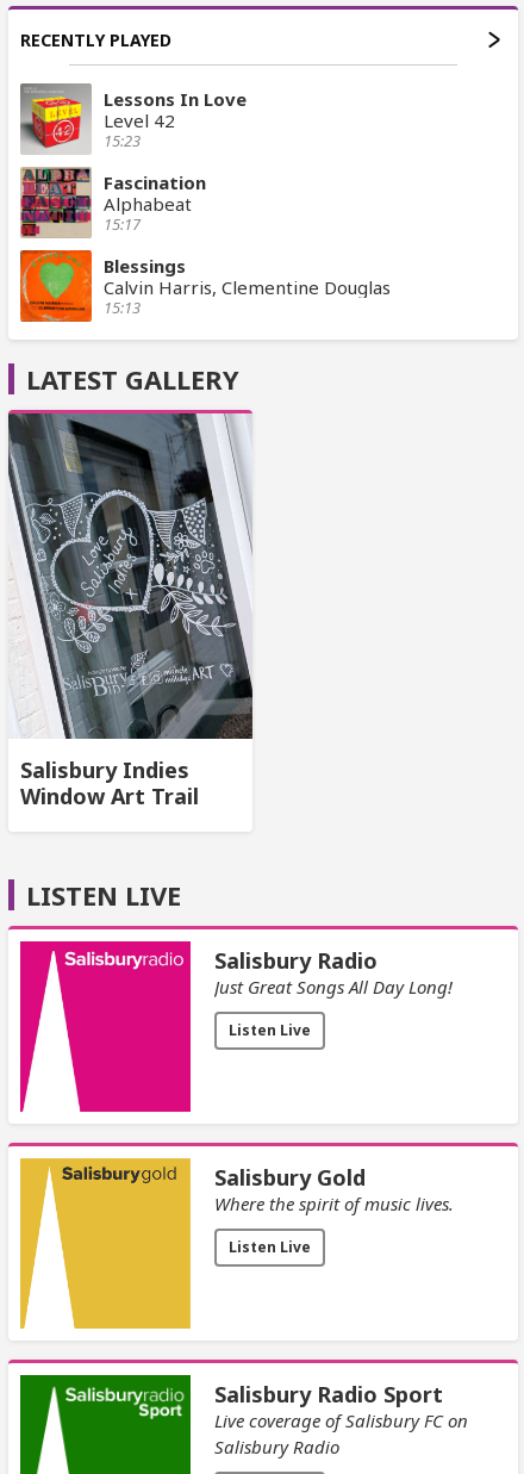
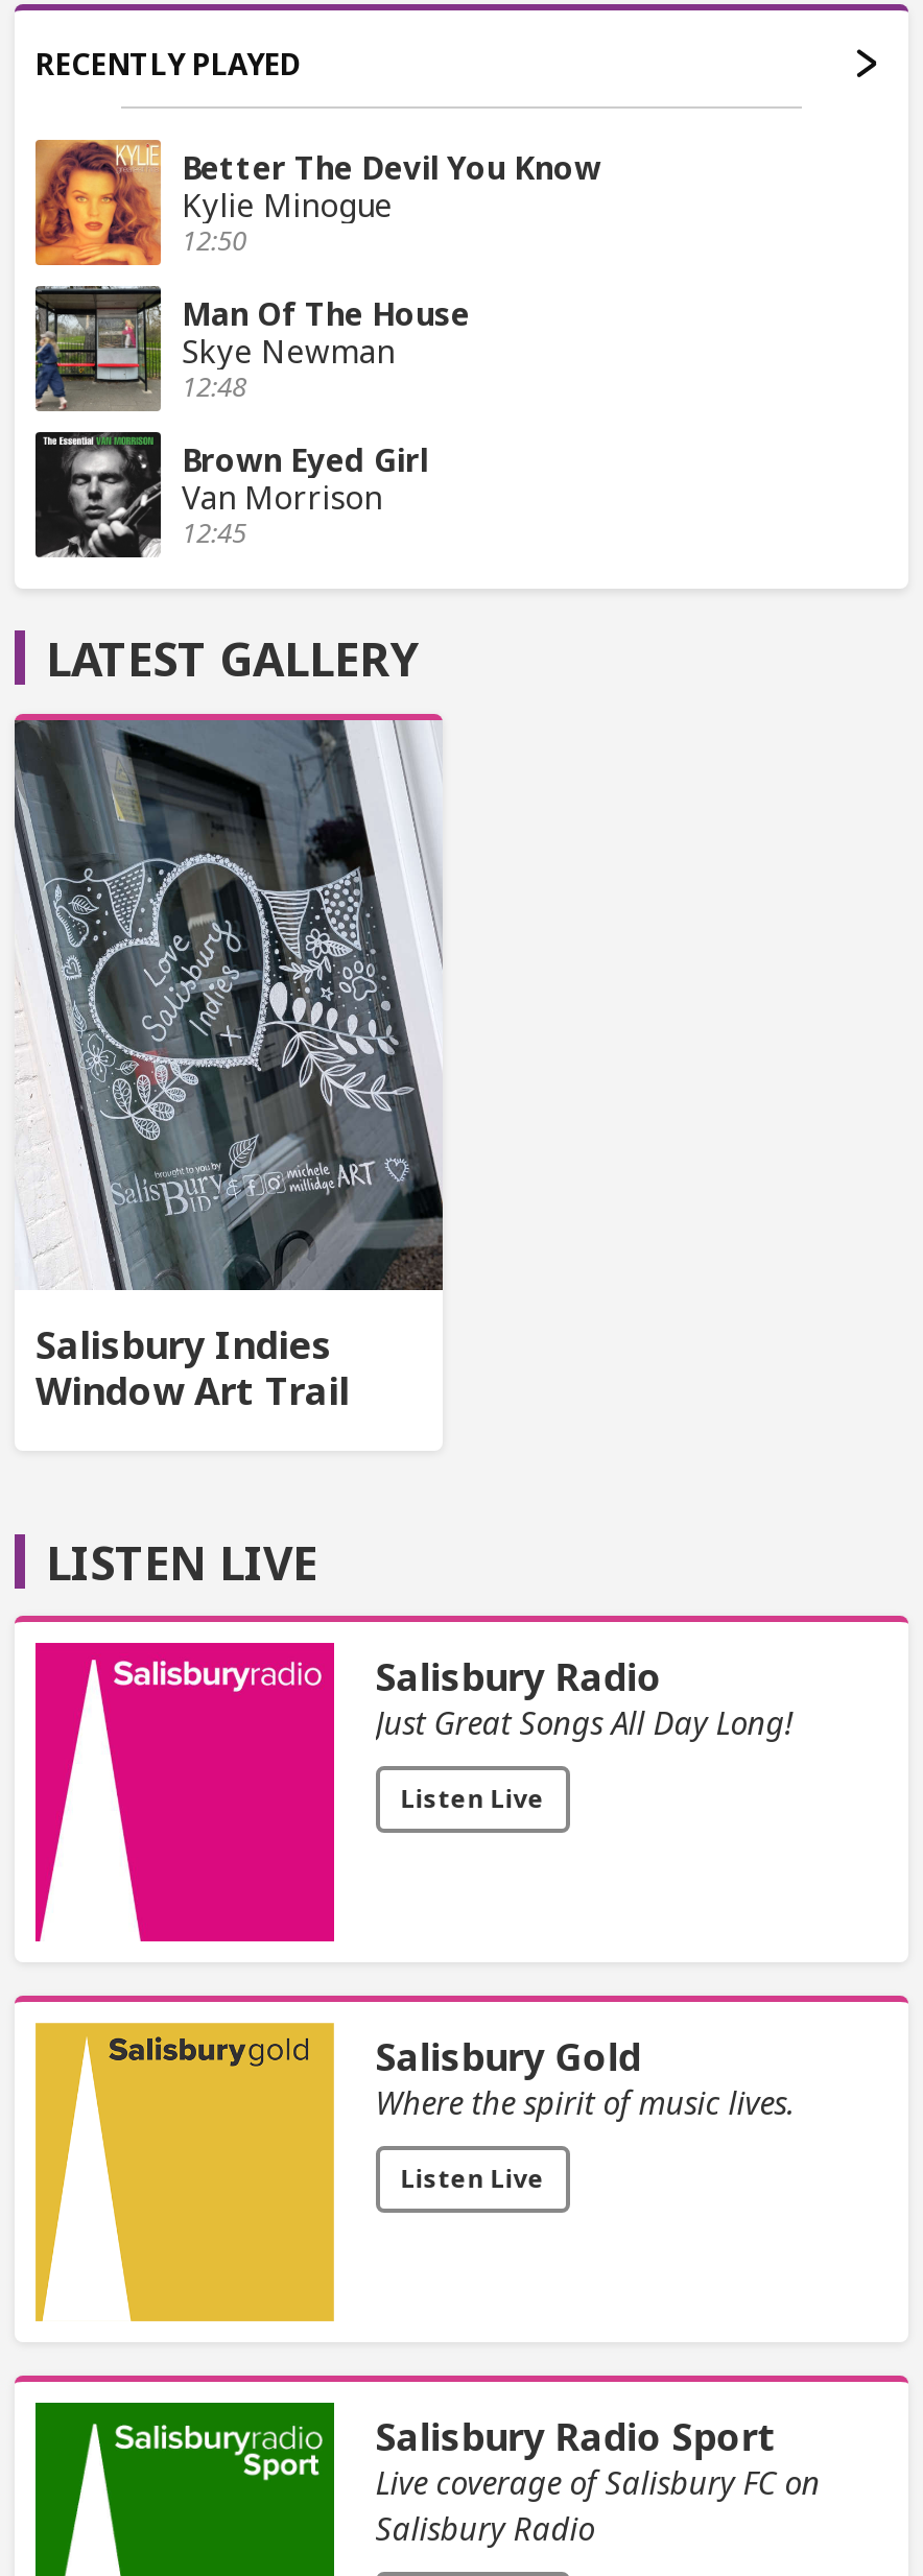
- [image]
- Lessons In Love
- Level 42
- 15:23
+ [image]
+ Better The Devil You Know
+ Kylie Minogue
+ 12:50

- [image]
- Fascination
- Alphabeat
- 15:17
+ [image]
+ Man Of The House
+ Skye Newman
+ 12:48

- [image]
- Blessings
- Calvin Harris, Clementine Douglas
- 15:13
+ [image]
+ Brown Eyed Girl
+ Van Morrison
+ 12:45
